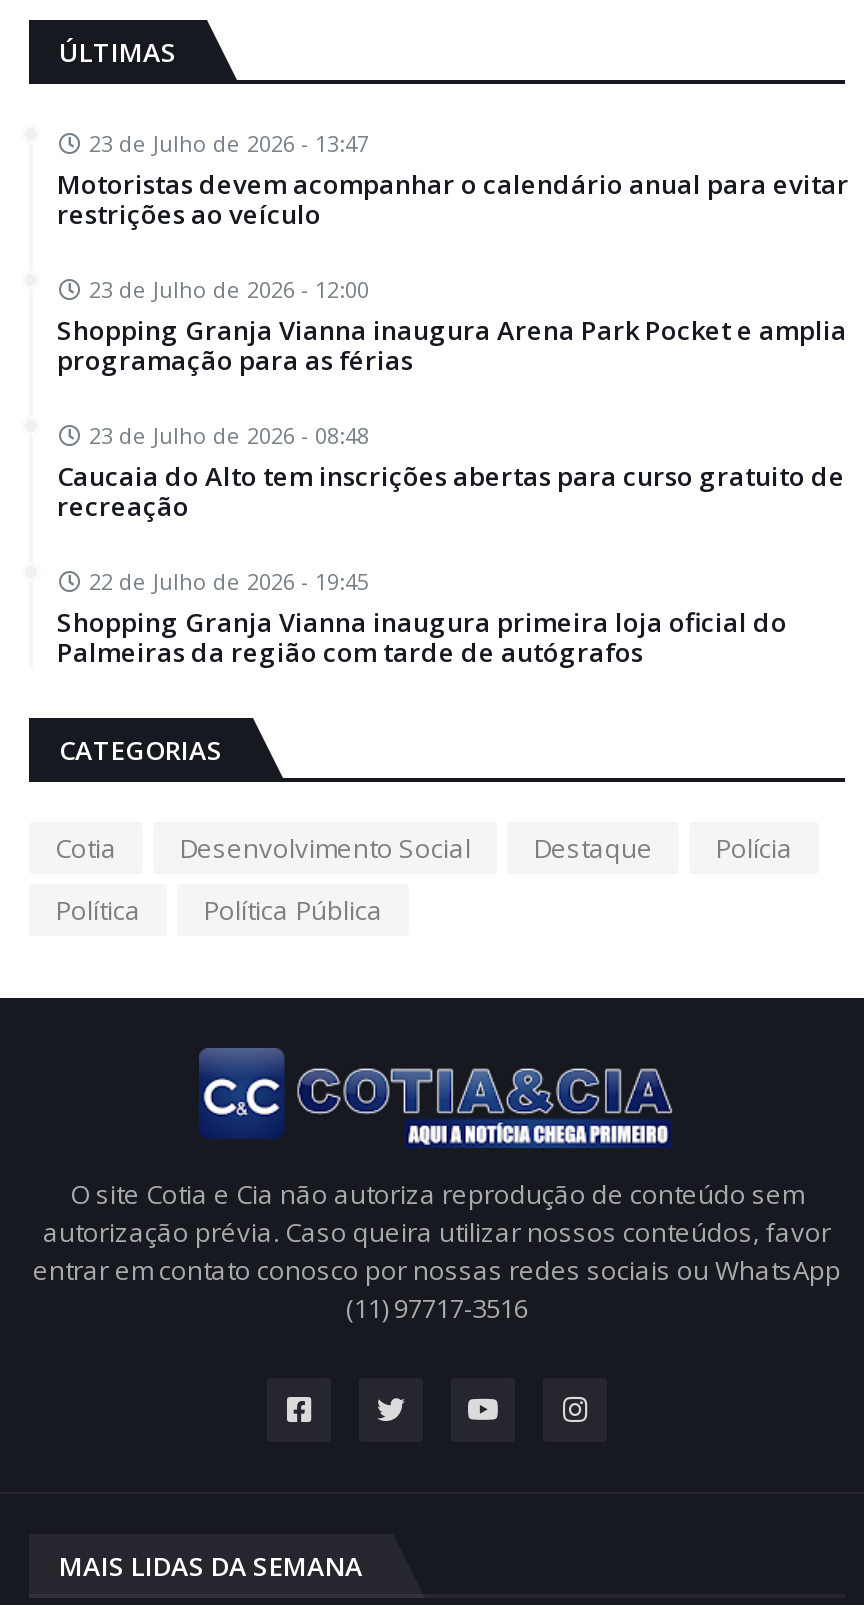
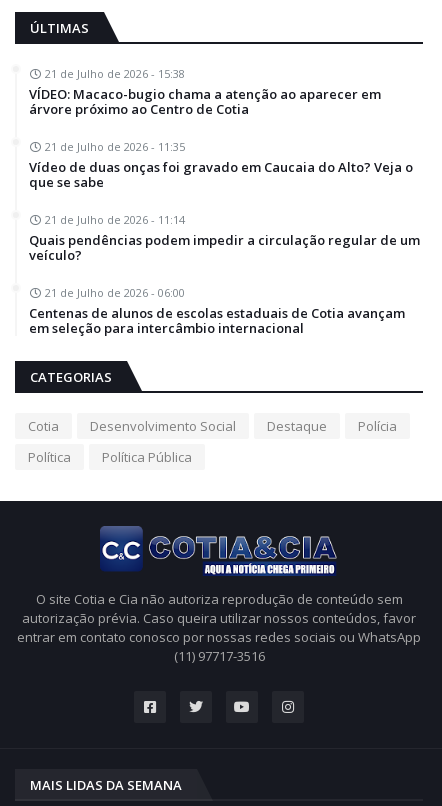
- 23 de Julho de 2026 - 13:47
- Motoristas devem acompanhar o calendário anual para evitar
- restrições ao veículo
+ 21 de Julho de 2026 - 15:38
+ VÍDEO: Macaco-bugio chama a atenção ao aparecer em
+ árvore próximo ao Centro de Cotia

- 23 de Julho de 2026 - 12:00
- Shopping Granja Vianna inaugura Arena Park Pocket e amplia
- programação para as férias
+ 21 de Julho de 2026 - 11:35
+ Vídeo de duas onças foi gravado em Caucaia do Alto? Veja o
+ que se sabe

- 23 de Julho de 2026 - 08:48
- Caucaia do Alto tem inscrições abertas para curso gratuito de
- recreação
+ 21 de Julho de 2026 - 11:14
+ Quais pendências podem impedir a circulação regular de um
+ veículo?

- 22 de Julho de 2026 - 19:45
- Shopping Granja Vianna inaugura primeira loja oficial do
- Palmeiras da região com tarde de autógrafos
+ 21 de Julho de 2026 - 06:00
+ Centenas de alunos de escolas estaduais de Cotia avançam
+ em seleção para intercâmbio internacional
